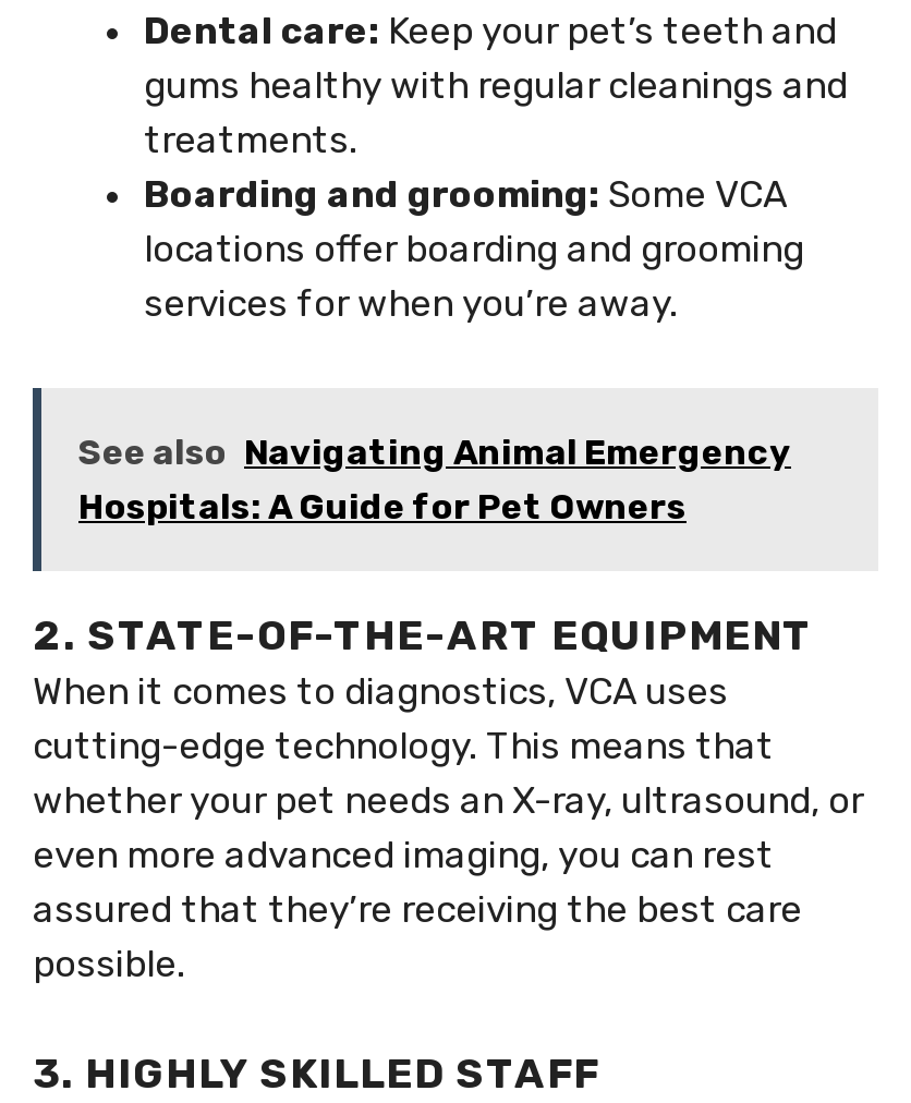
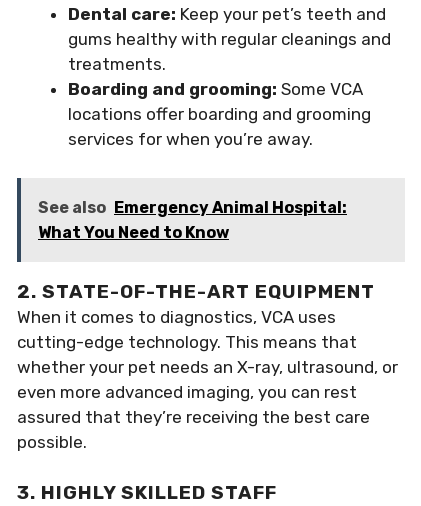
- See also Navigating Animal Emergency
- Hospitals: A Guide for Pet Owners
+ See also Emergency Animal Hospital:
+ What You Need to Know
